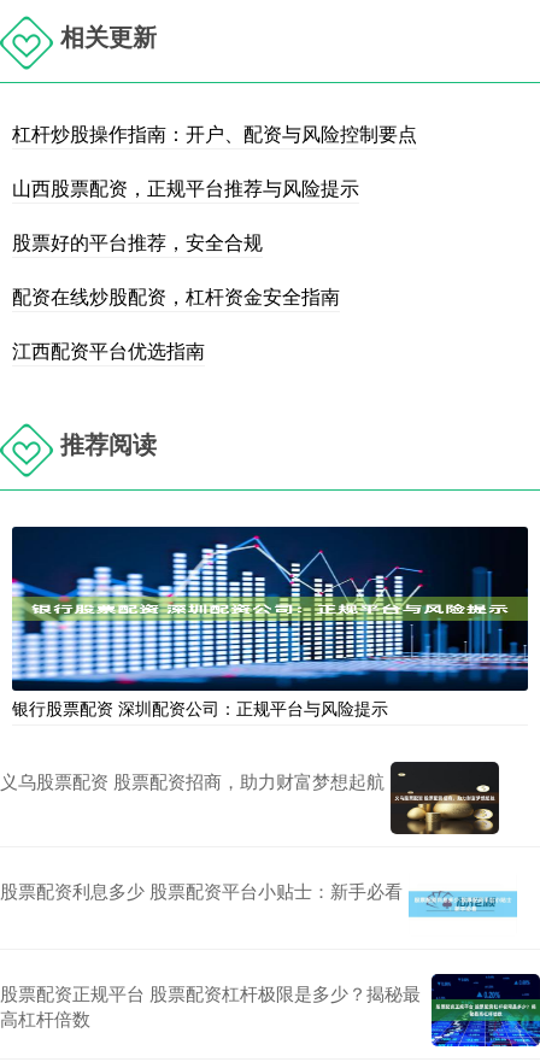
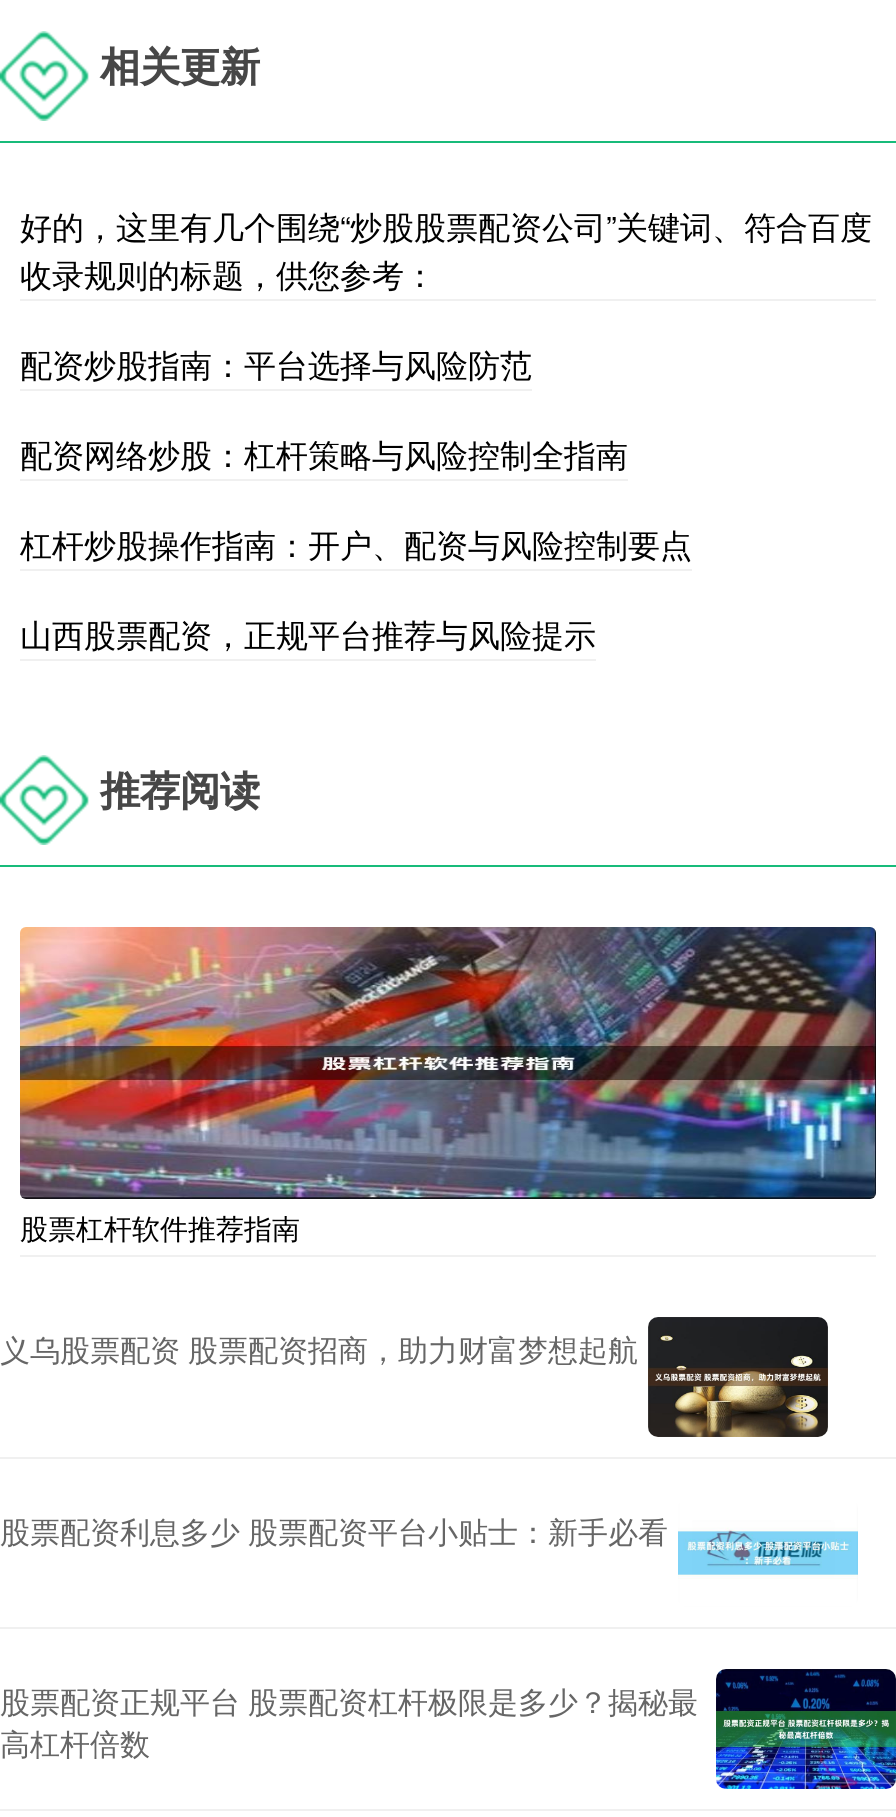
+ 好的，这里有几个围绕“炒股股票配资公司”关键词、符合百度
+ 收录规则的标题，供您参考：
+ 配资炒股指南：平台选择与风险防范
+ 配资网络炒股：杠杆策略与风险控制全指南

moved down: 杠杆炒股操作指南：开户、配资与风险控制要点 | 山西股票配资，正规平台推荐与风险提示

- 股票好的平台推荐，安全合规
- 配资在线炒股配资，杠杆资金安全指南
- 江西配资平台优选指南

- [image]
- 银行股票配资 深圳配资公司：正规平台与风险提示
+ [image]
+ 股票杠杆软件推荐指南
